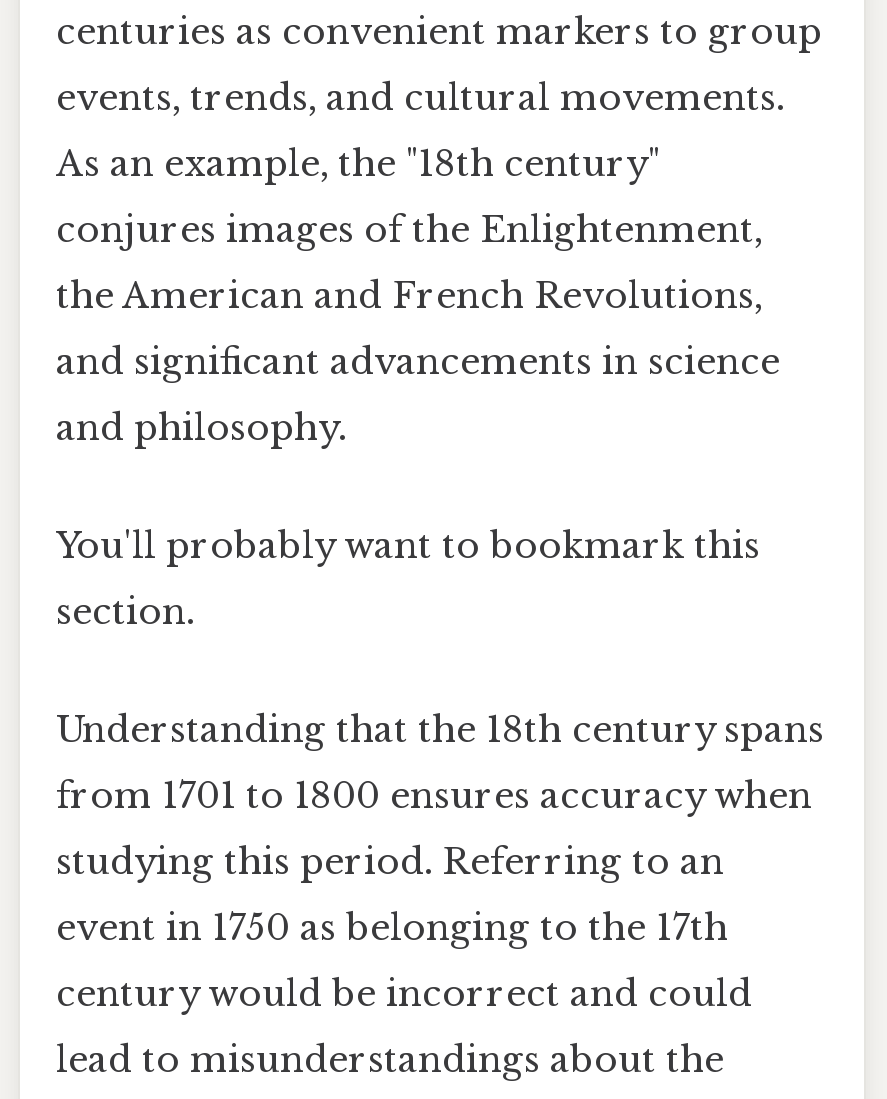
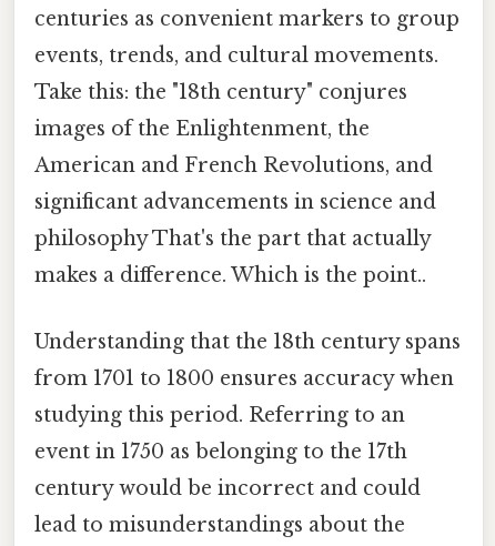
- As an example, the "18th century"
- conjures images of the Enlightenment,
- the American and French Revolutions,
- and significant advancements in science
- and philosophy.
- You'll probably want to bookmark this
- section.
+ Take this: the "18th century" conjures
+ images of the Enlightenment, the
+ American and French Revolutions, and
+ significant advancements in science and
+ philosophy That's the part that actually
+ makes a difference. Which is the point..
